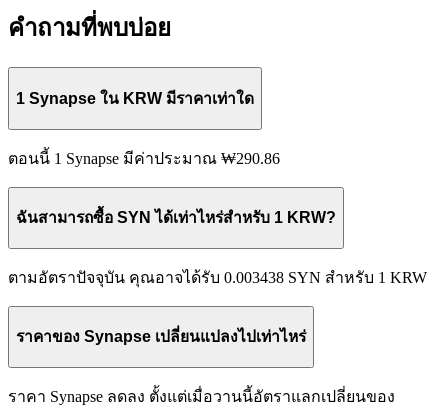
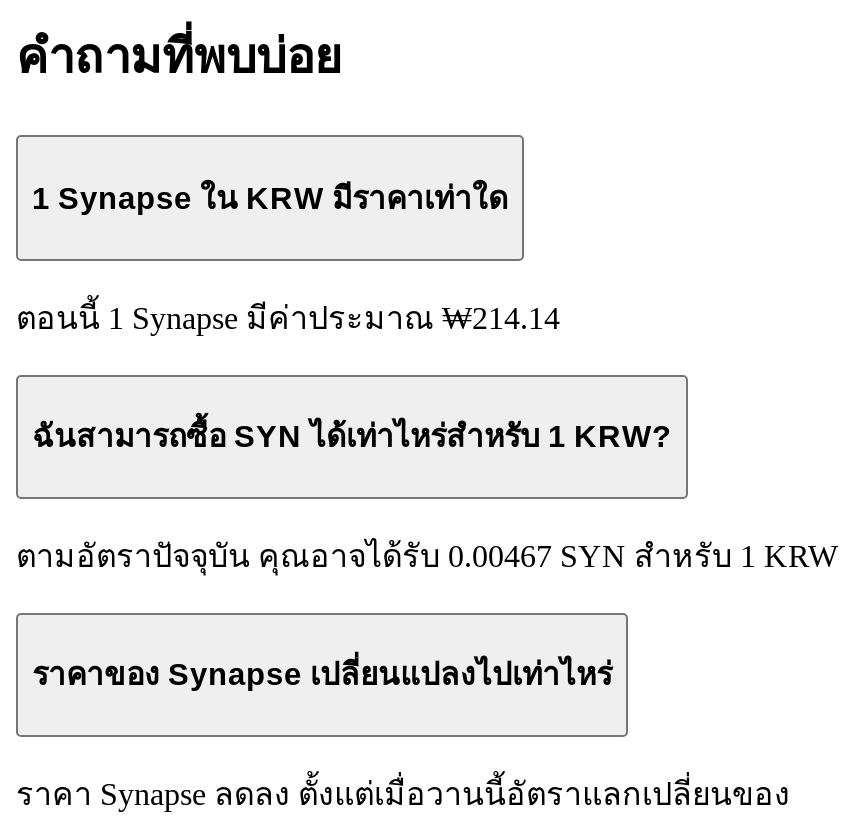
- ตอนนี้ 1 Synapse มีค่าประมาณ ₩290.86
+ ตอนนี้ 1 Synapse มีค่าประมาณ ₩214.14

- ตามอัตราปัจจุบัน คุณอาจได้รับ 0.003438 SYN สำหรับ 1 KRW
+ ตามอัตราปัจจุบัน คุณอาจได้รับ 0.00467 SYN สำหรับ 1 KRW
